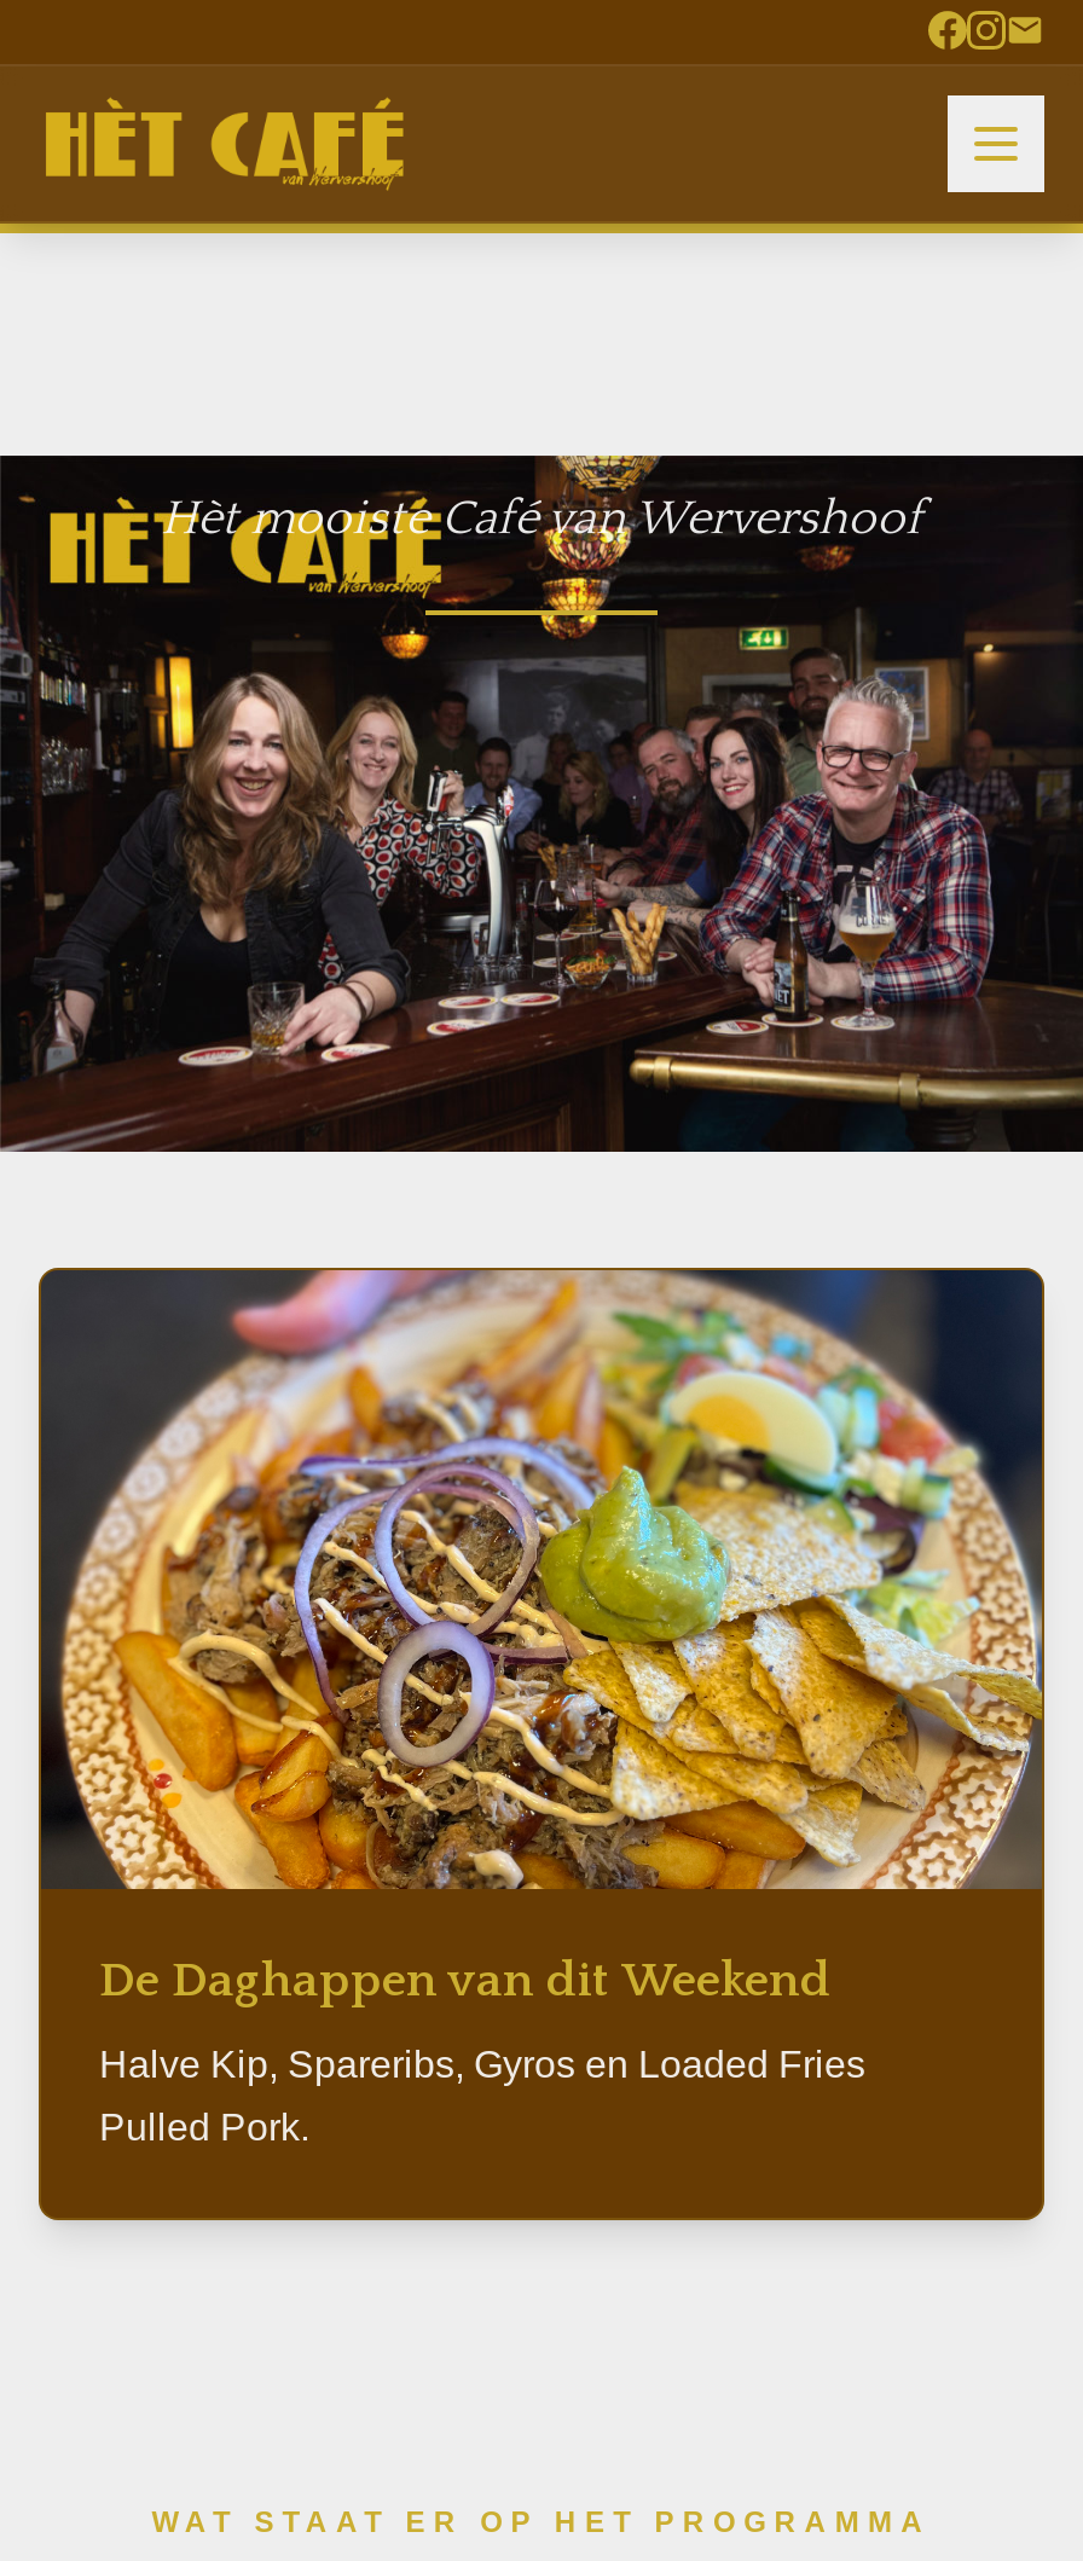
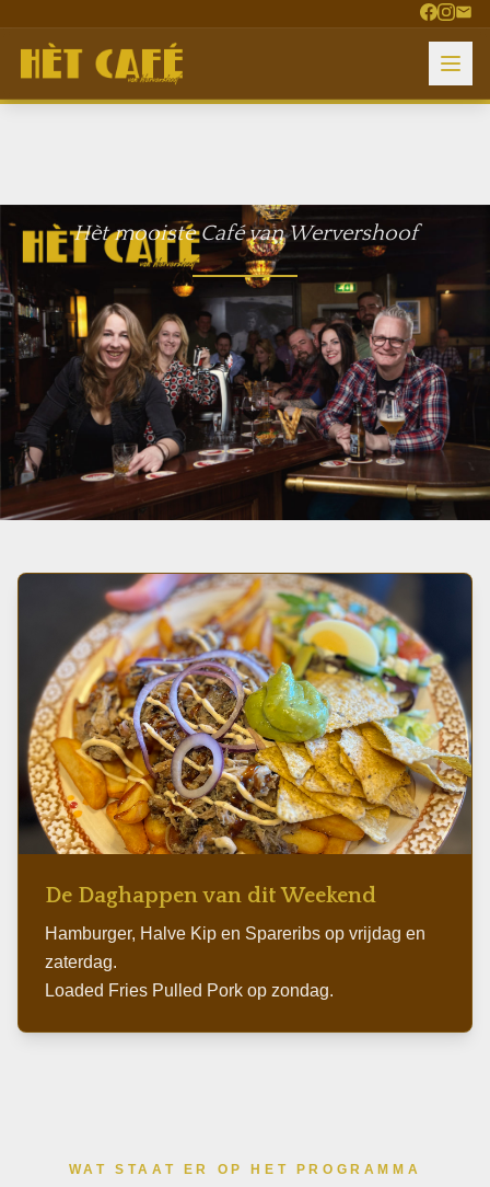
- Halve Kip, Spareribs, Gyros en Loaded Fries
- Pulled Pork.
+ Hamburger, Halve Kip en Spareribs op vrijdag en
+ zaterdag.
+ Loaded Fries Pulled Pork op zondag.
